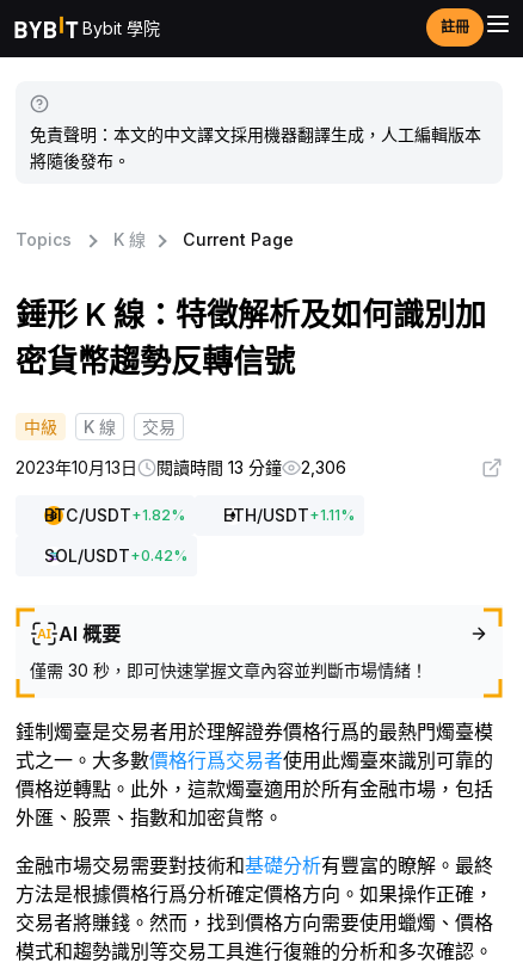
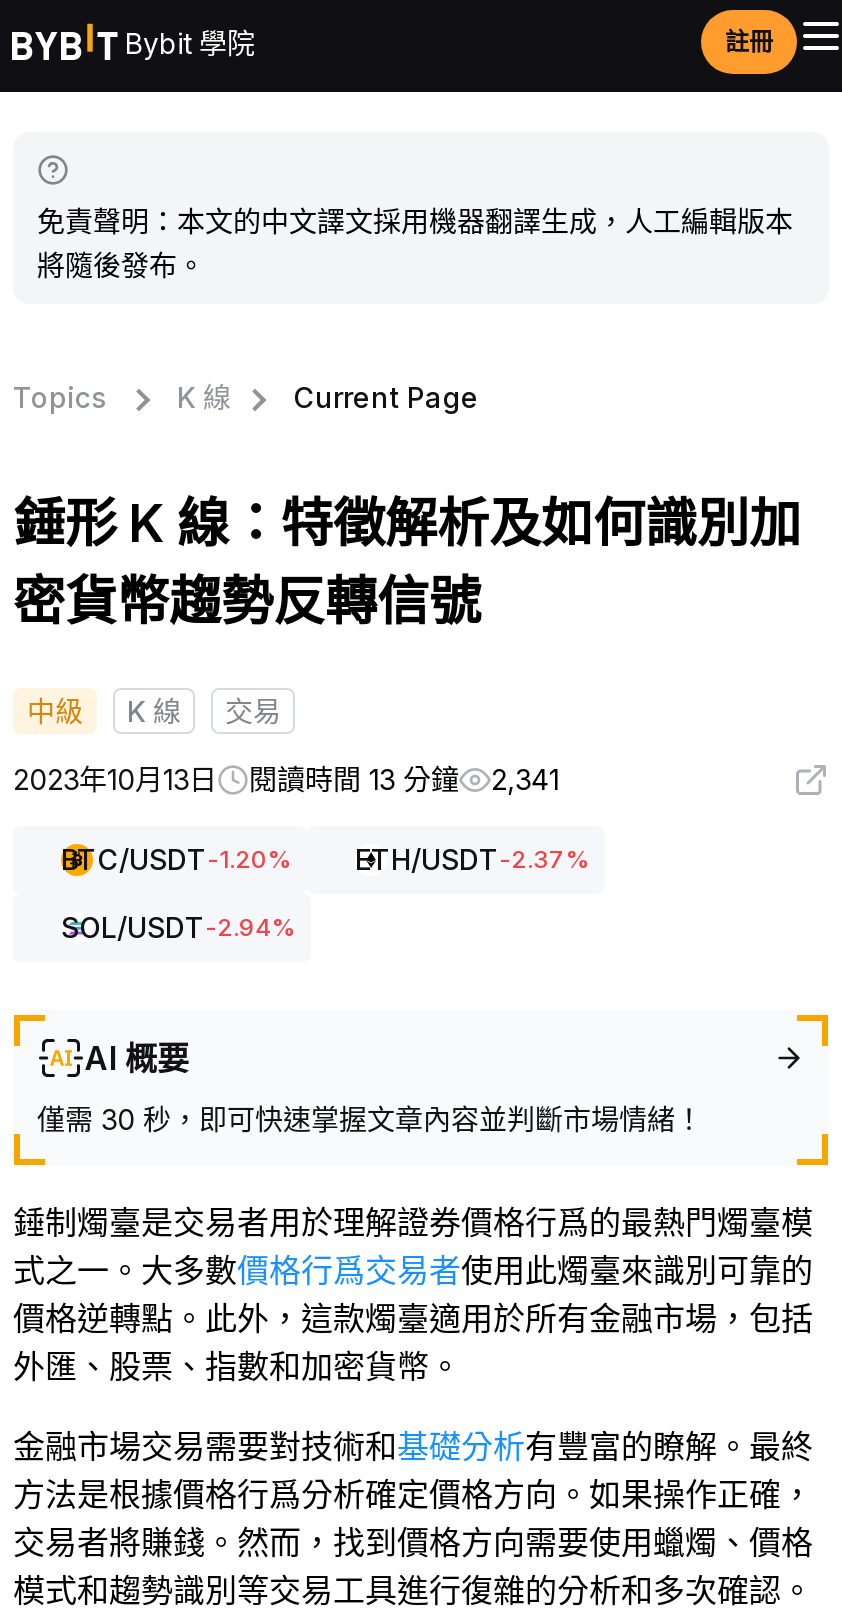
- 2023年10月13日 閱讀時間 13 分鐘 2,306
+ 2023年10月13日 閱讀時間 13 分鐘 2,341

- BTC/USDT + 1.82%
- ETH/USDT + 1.11%
+ BTC/USDT-1.20%
+ ETH/USDT-2.37%

- SOL/USDT + 0.42%
+ SOL/USDT-2.94%
